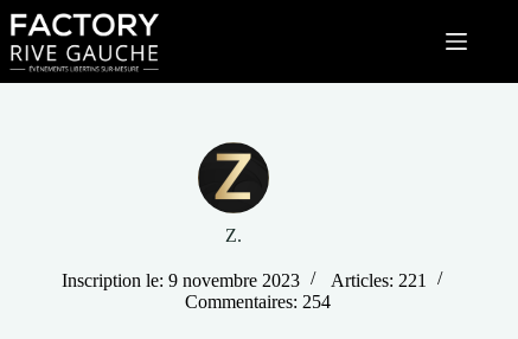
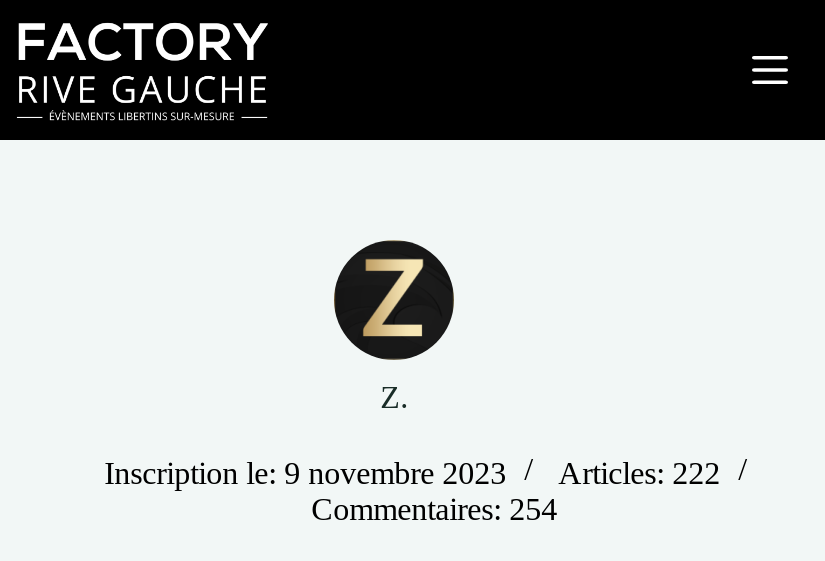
- Inscription le: 9 novembre 2023 Articles: 221
+ Inscription le: 9 novembre 2023 Articles: 222
